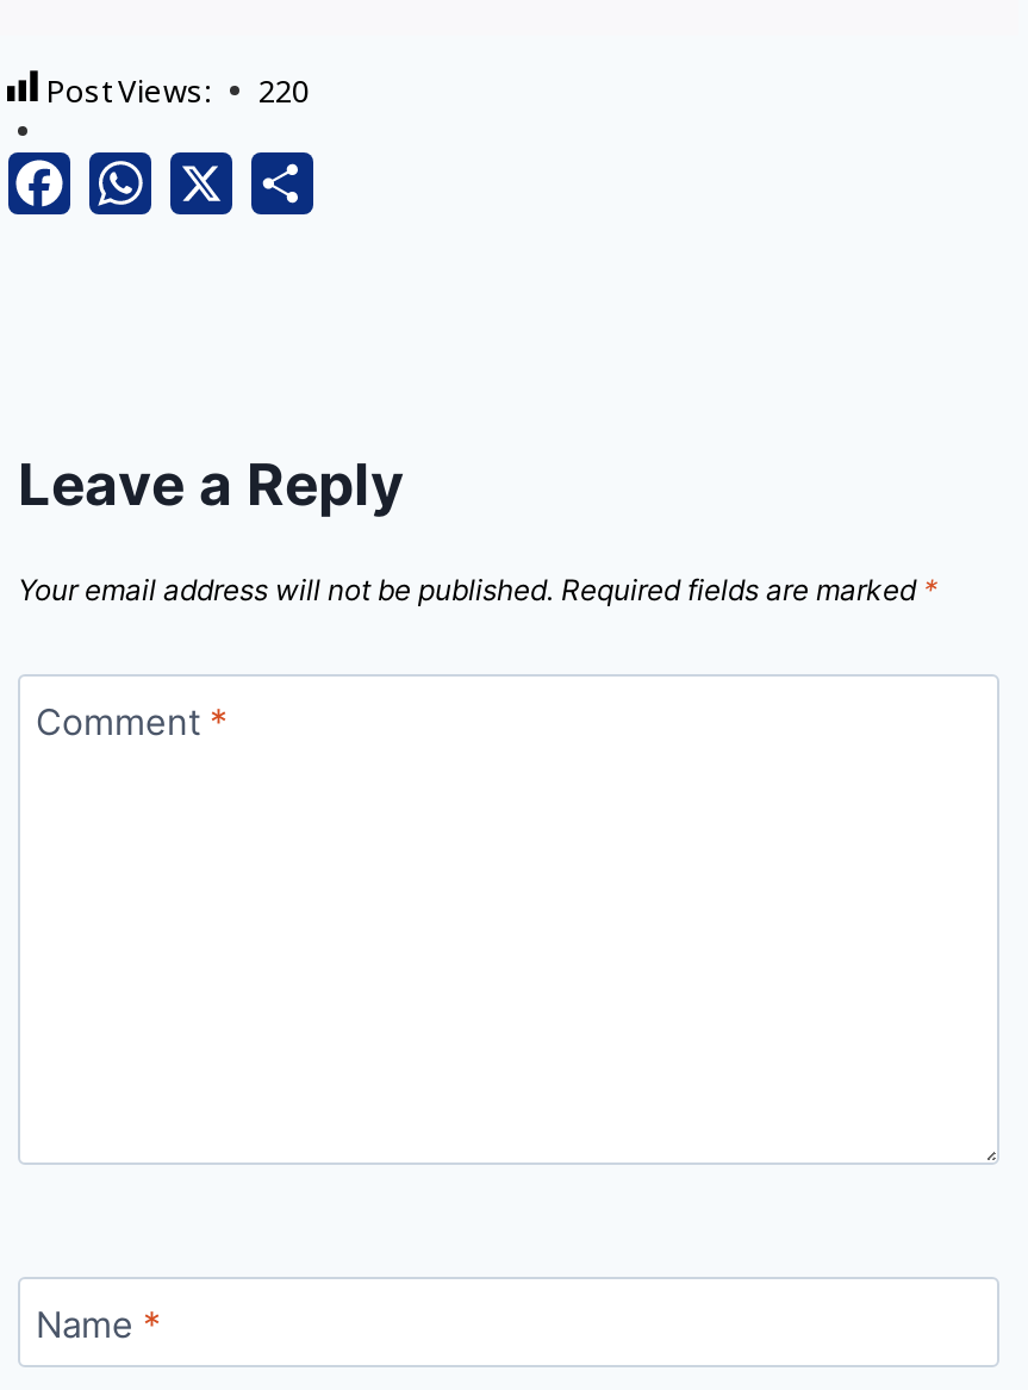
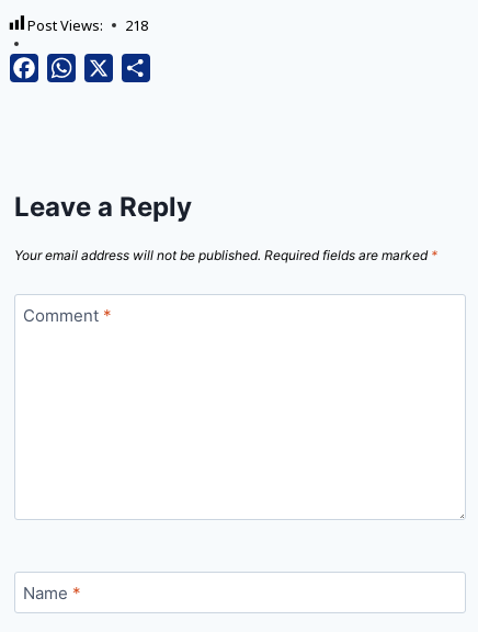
- Post Views: 220
+ Post Views: 218
